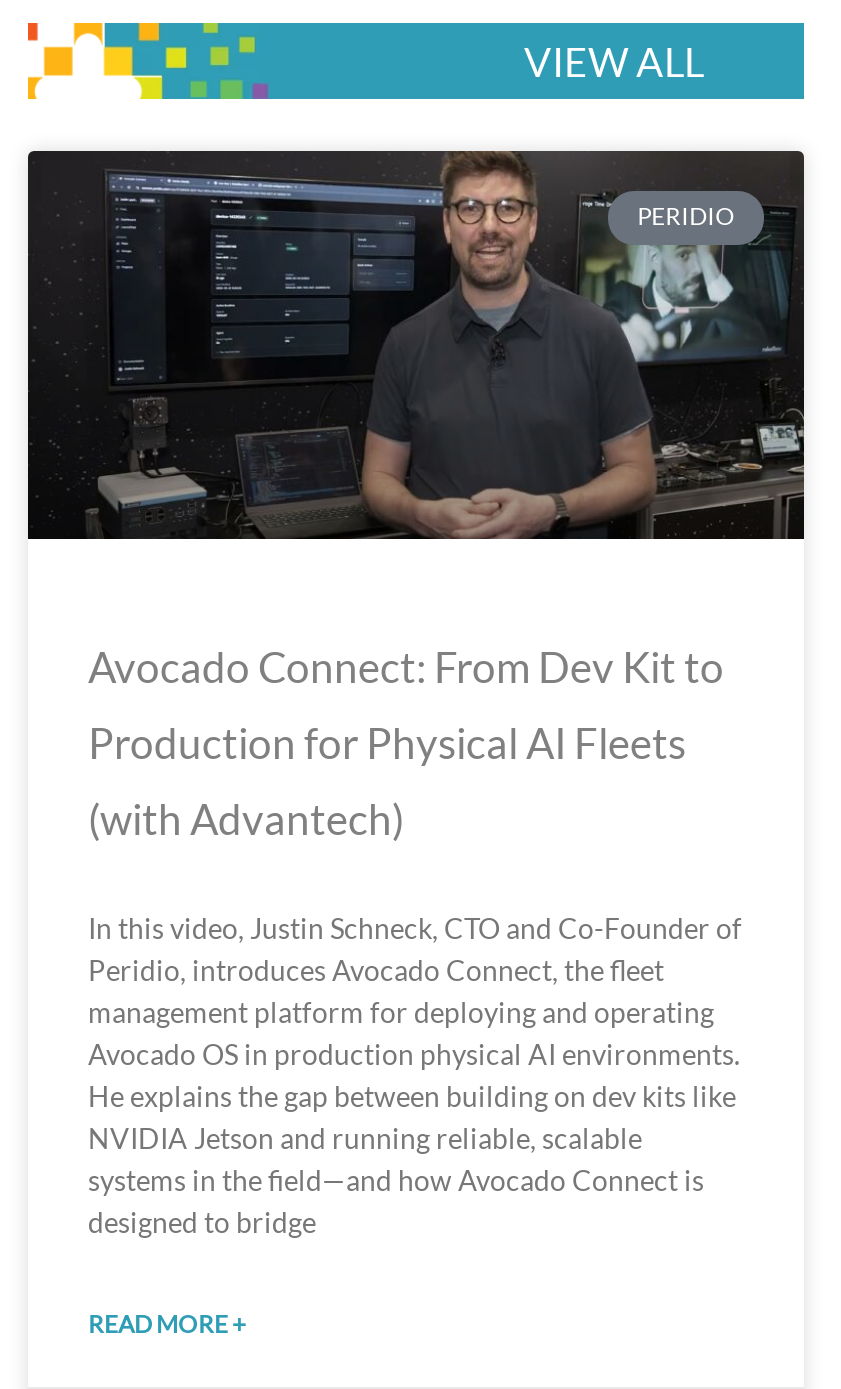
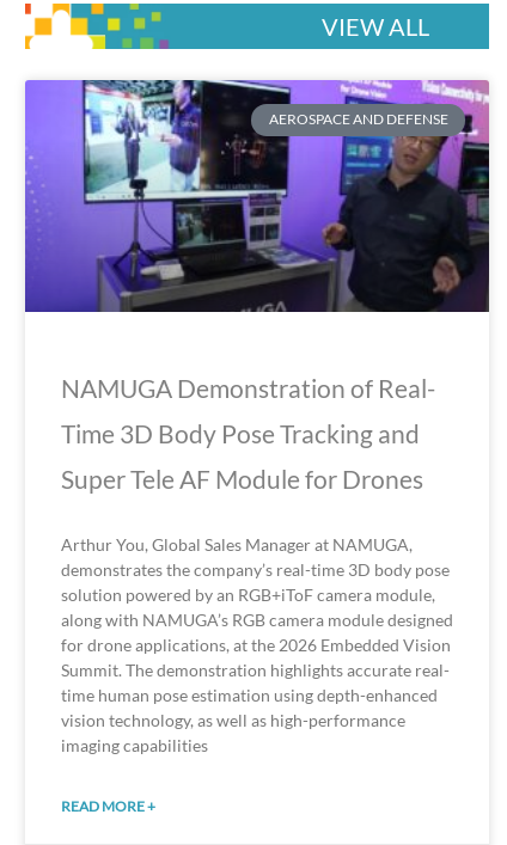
- [image]
- PERIDIO
+ [image]
+ AEROSPACE AND DEFENSE

- Avocado Connect: From Dev Kit to
+ NAMUGA Demonstration of Real-

- Production for Physical AI Fleets
+ Time 3D Body Pose Tracking and

- (with Advantech)
+ Super Tele AF Module for Drones

- In this video, Justin Schneck, CTO and Co-Founder of
- Peridio, introduces Avocado Connect, the fleet
- management platform for deploying and operating
- Avocado OS in production physical AI environments.
- He explains the gap between building on dev kits like
- NVIDIA Jetson and running reliable, scalable
- systems in the field—and how Avocado Connect is
- designed to bridge
+ Arthur You, Global Sales Manager at NAMUGA,
+ demonstrates the company’s real-time 3D body pose
+ solution powered by an RGB+iToF camera module,
+ along with NAMUGA’s RGB camera module designed
+ for drone applications, at the 2026 Embedded Vision
+ Summit. The demonstration highlights accurate real-
+ time human pose estimation using depth-enhanced
+ vision technology, as well as high-performance
+ imaging capabilities
